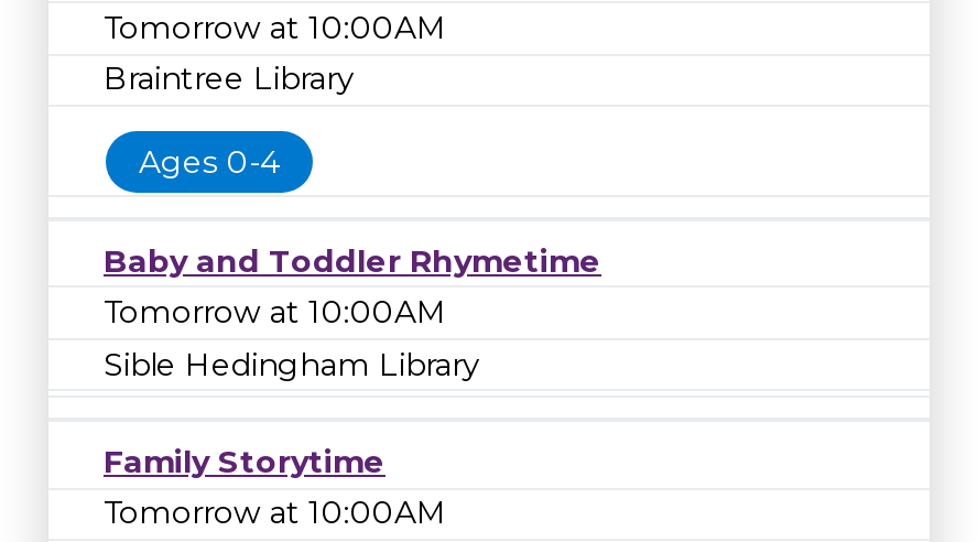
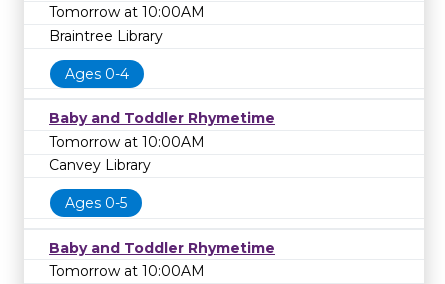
- Sible Hedingham Library
- Family Storytime
+ Canvey Library
+ Ages 0-5
+ Baby and Toddler Rhymetime
